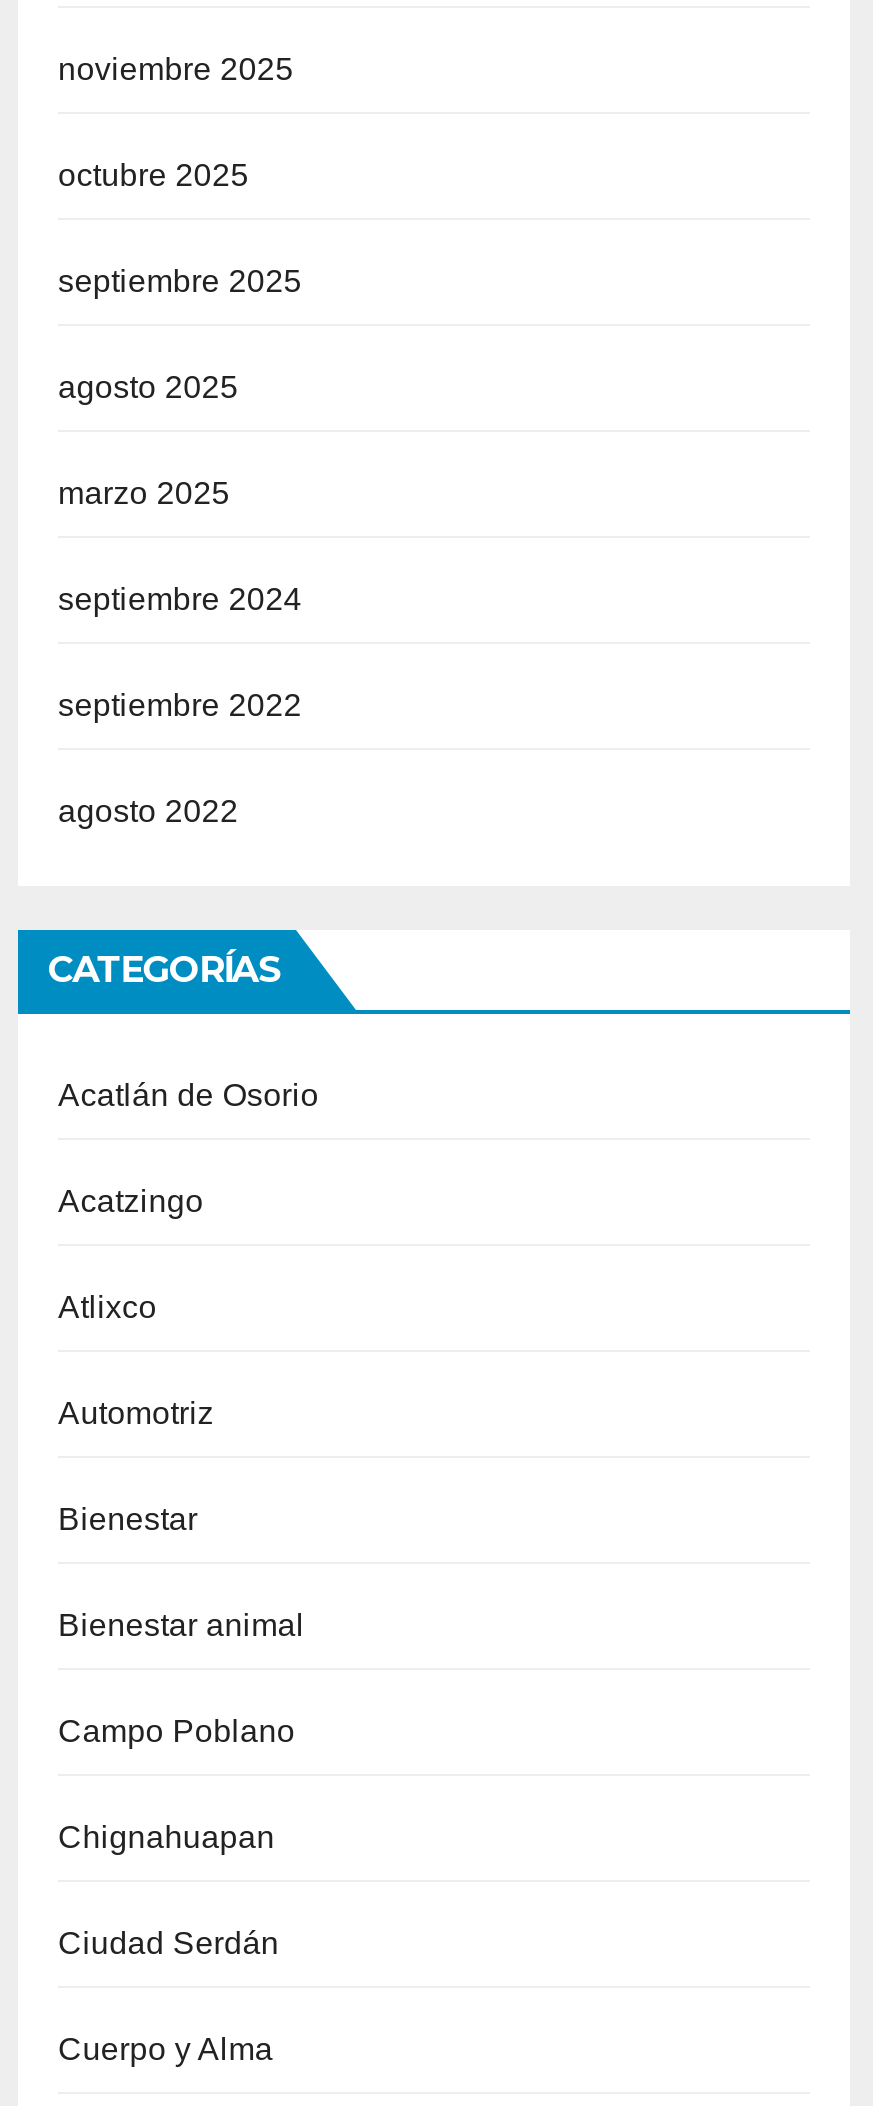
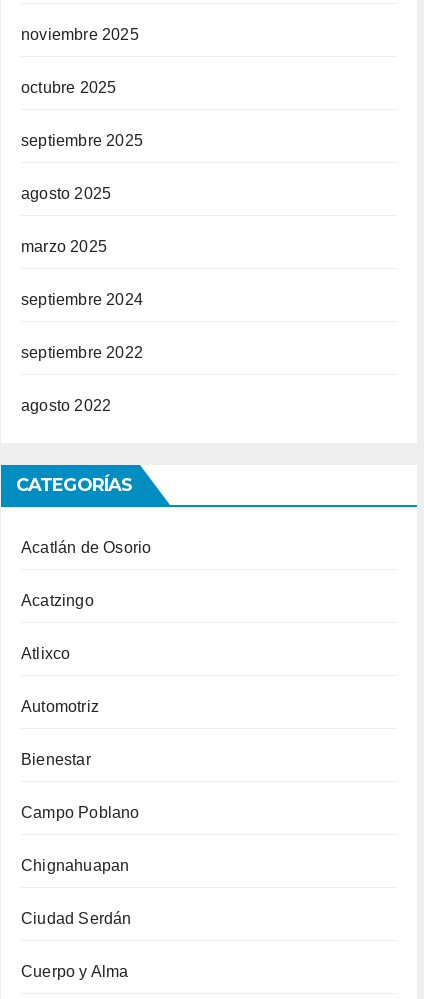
- Bienestar animal
